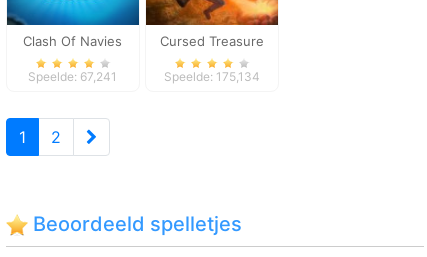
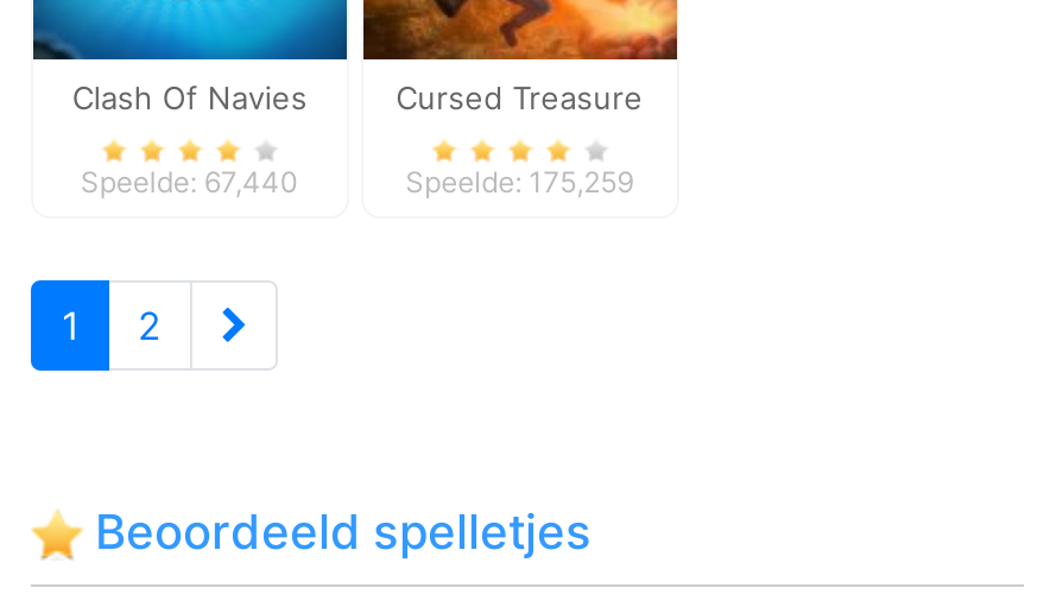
- Speelde: 67,241
+ Speelde: 67,440

- Speelde: 175,134
+ Speelde: 175,259
